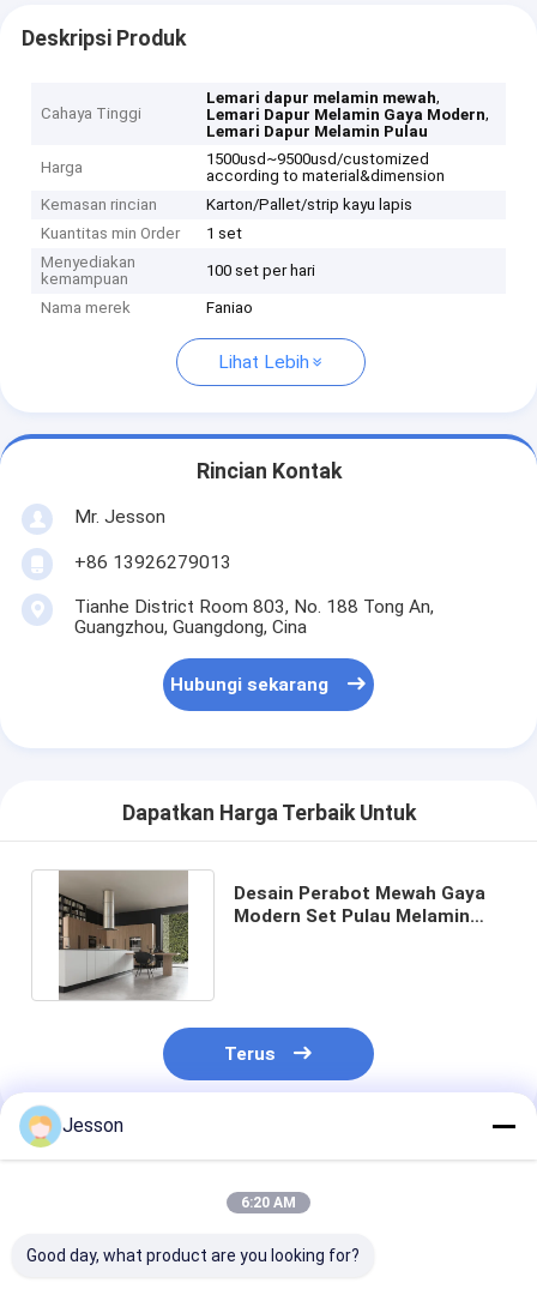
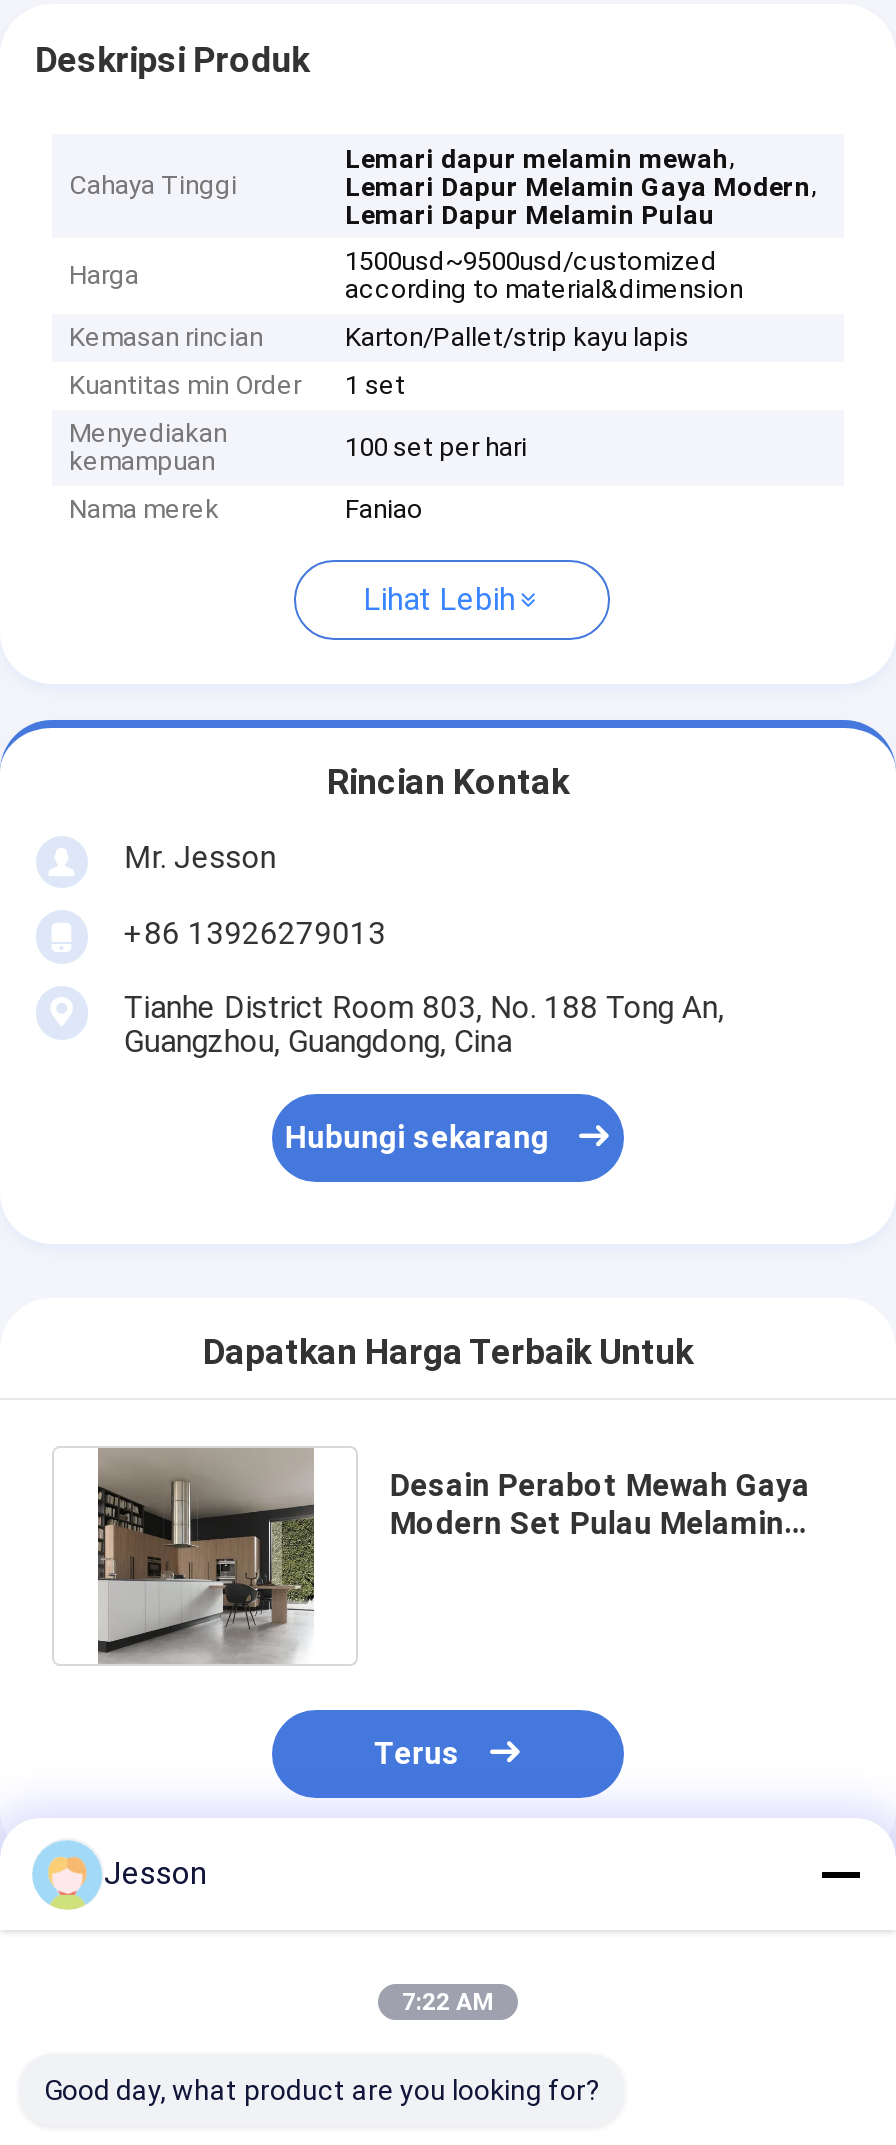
- 6:20 AM
+ 7:22 AM
